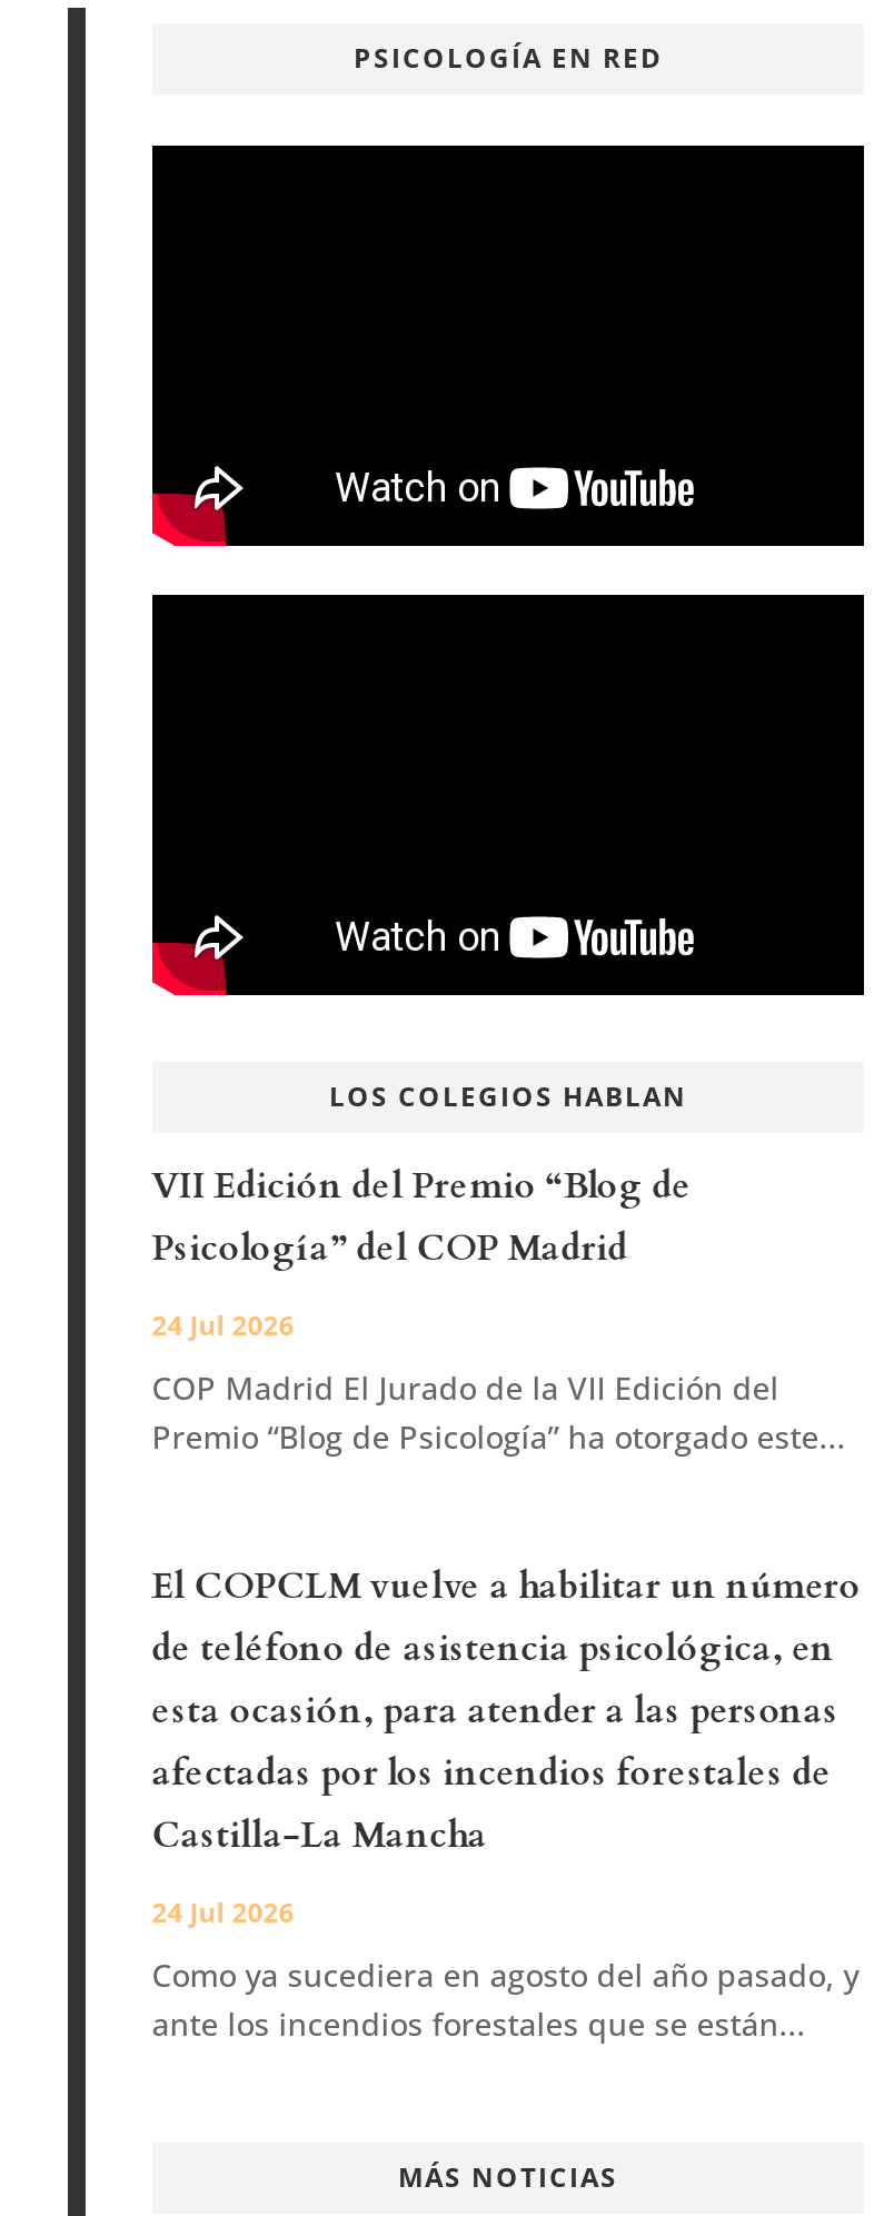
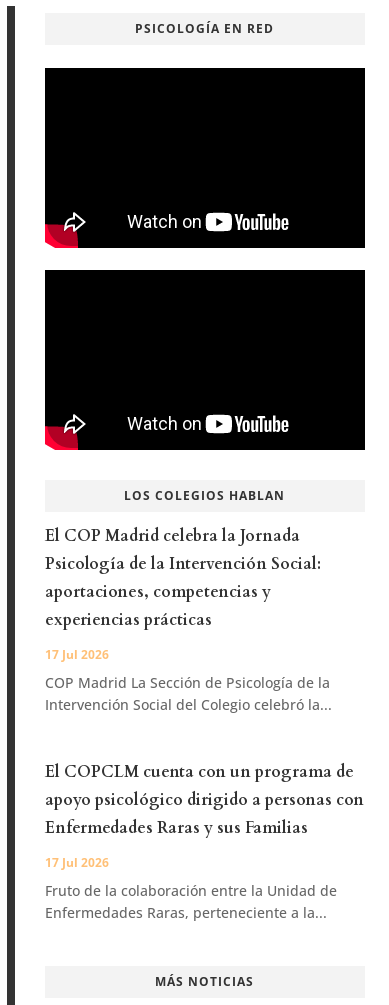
- VII Edición del Premio “Blog de
- Psicología” del COP Madrid
+ El COP Madrid celebra la Jornada
+ Psicología de la Intervención Social:
+ aportaciones, competencias y
+ experiencias prácticas

- 24 Jul 2026
+ 17 Jul 2026

- COP Madrid El Jurado de la VII Edición del
- Premio “Blog de Psicología” ha otorgado este...
+ COP Madrid La Sección de Psicología de la
+ Intervención Social del Colegio celebró la...

- El COPCLM vuelve a habilitar un número
- de teléfono de asistencia psicológica, en
- esta ocasión, para atender a las personas
- afectadas por los incendios forestales de
- Castilla-La Mancha
+ El COPCLM cuenta con un programa de
+ apoyo psicológico dirigido a personas con
+ Enfermedades Raras y sus Familias

- 24 Jul 2026
+ 17 Jul 2026

- Como ya sucediera en agosto del año pasado, y
- ante los incendios forestales que se están...
+ Fruto de la colaboración entre la Unidad de
+ Enfermedades Raras, perteneciente a la...
